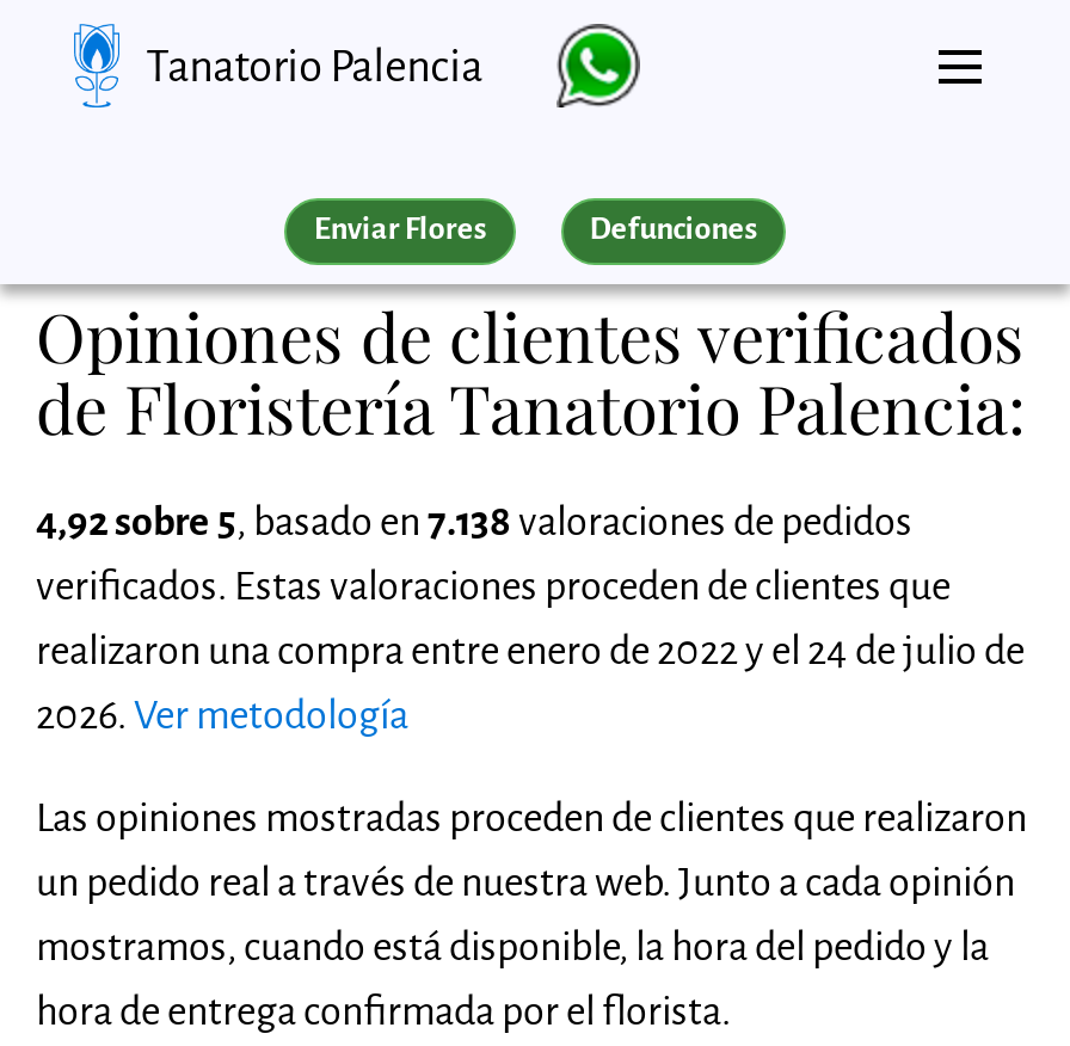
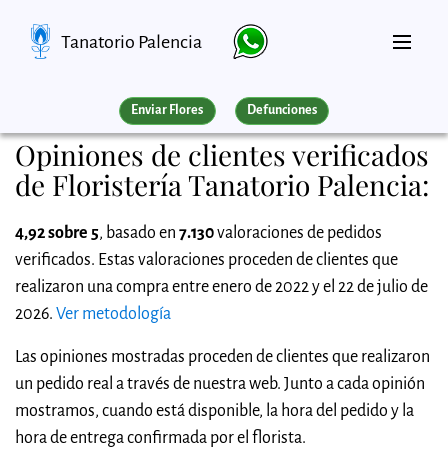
- 4,92 sobre 5, basado en 7.138 valoraciones de pedidos
+ 4,92 sobre 5, basado en 7.130 valoraciones de pedidos

- realizaron una compra entre enero de 2022 y el 24 de julio de
+ realizaron una compra entre enero de 2022 y el 22 de julio de
